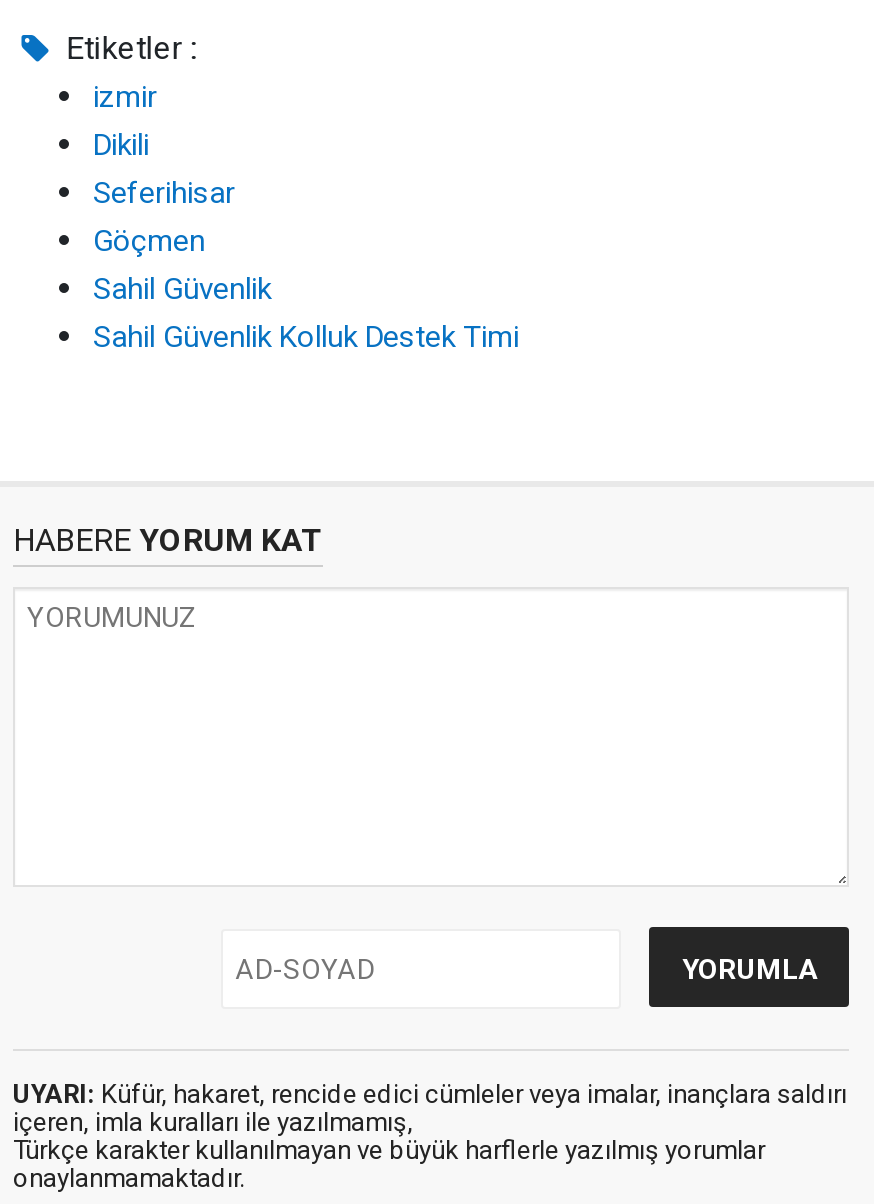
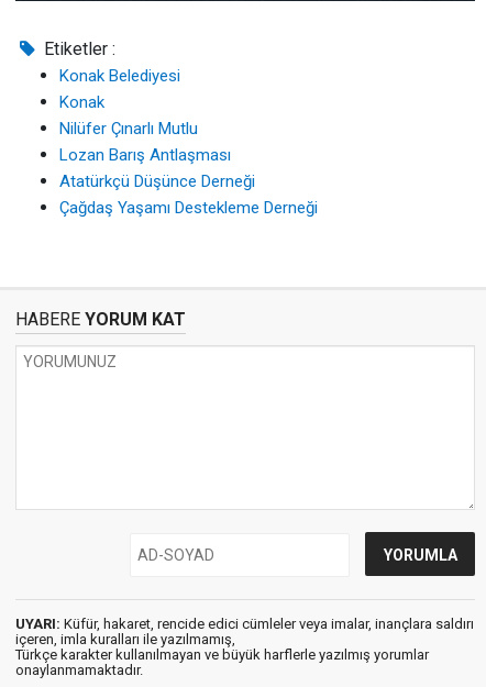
- izmir
- Dikili
- Seferihisar
- Göçmen
- Sahil Güvenlik
- Sahil Güvenlik Kolluk Destek Timi
+ Konak Belediyesi
+ Konak
+ Nilüfer Çınarlı Mutlu
+ Lozan Barış Antlaşması
+ Atatürkçü Düşünce Derneği
+ Çağdaş Yaşamı Destekleme Derneği
